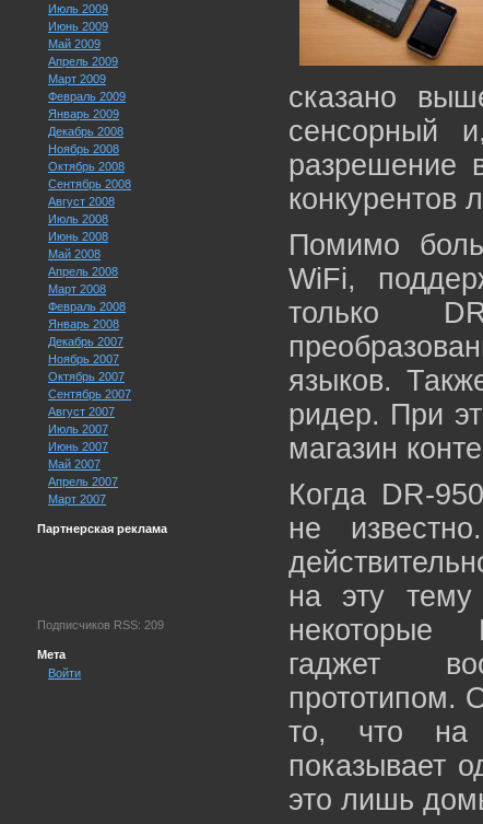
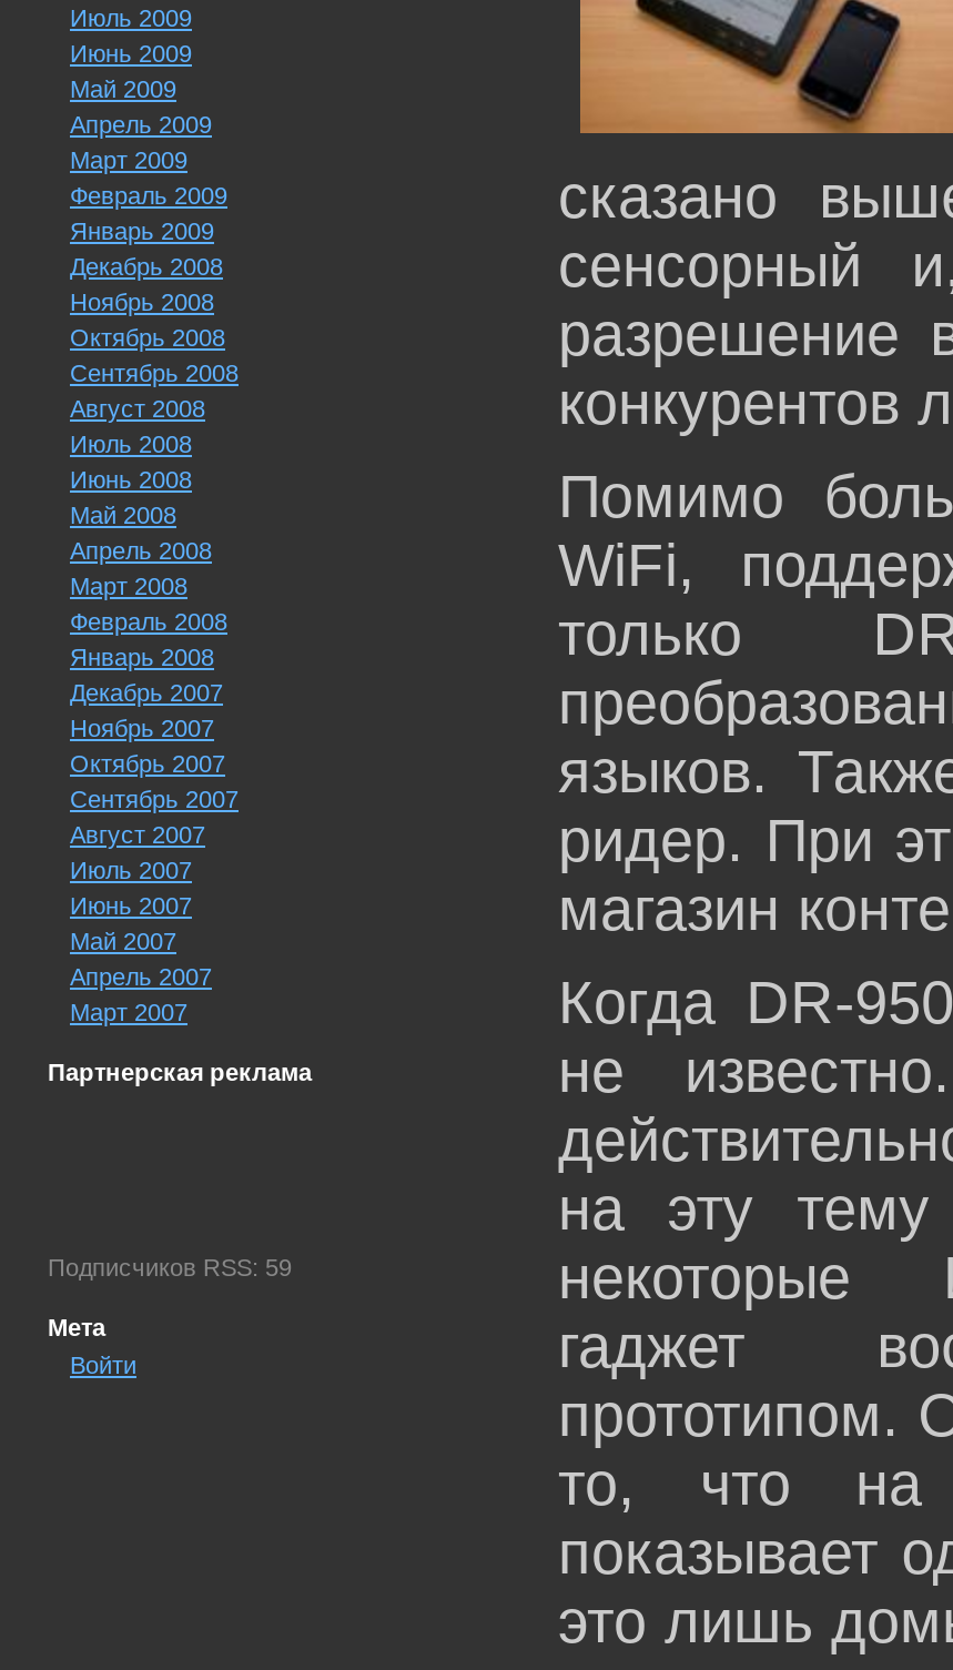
- Подписчиков RSS: 209
+ Подписчиков RSS: 59
